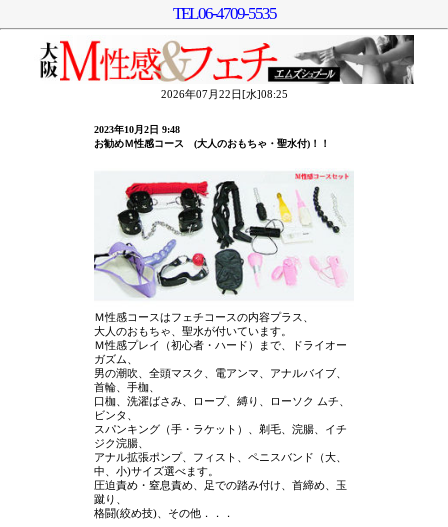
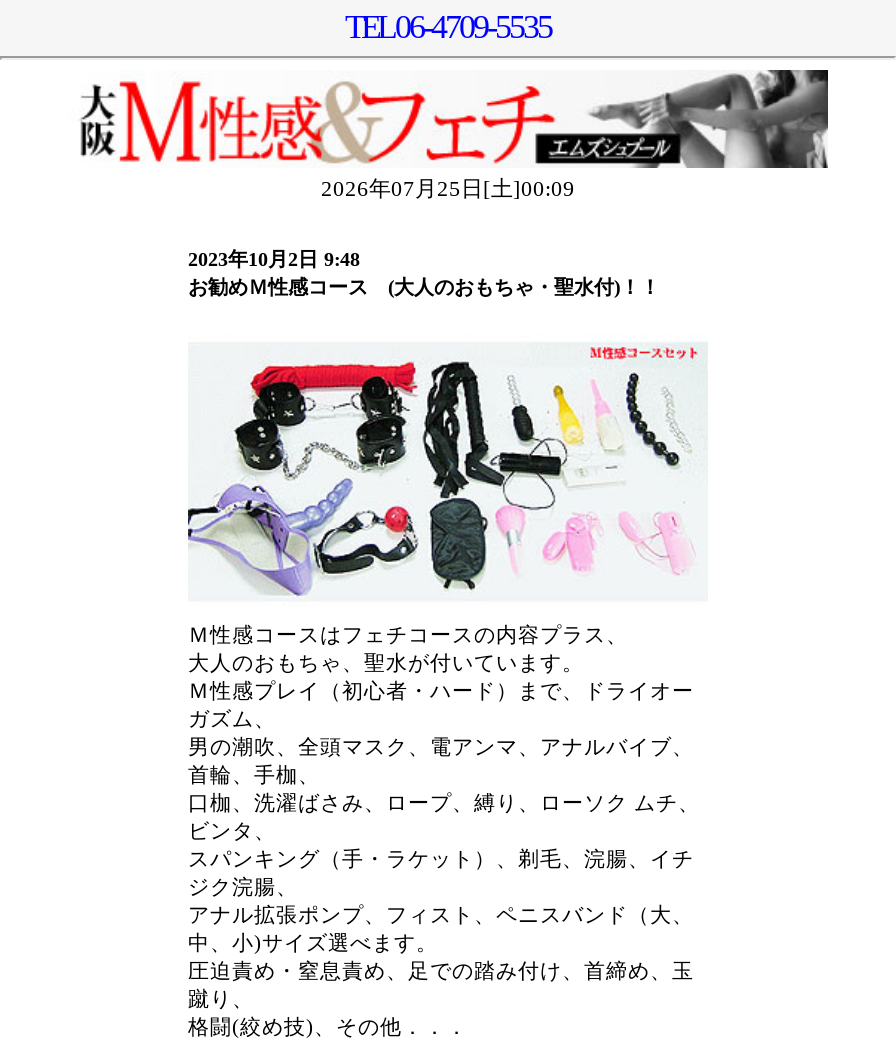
- 2026年07月22日[水]08:25
+ 2026年07月25日[土]00:09
